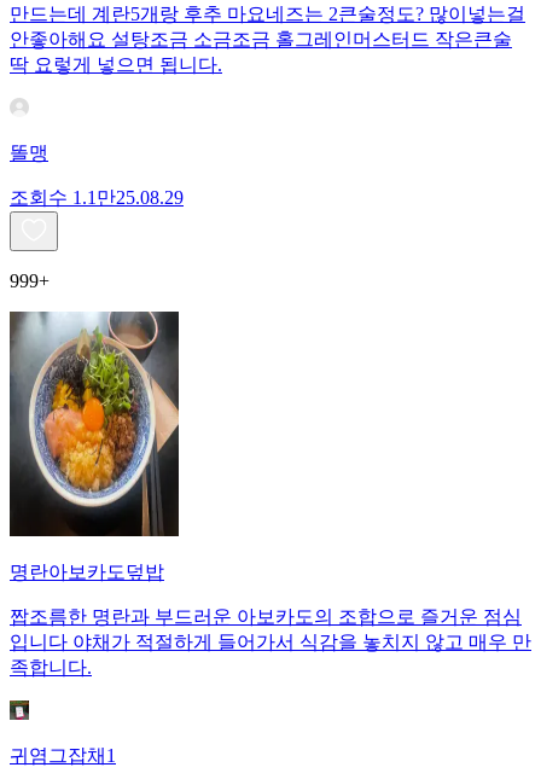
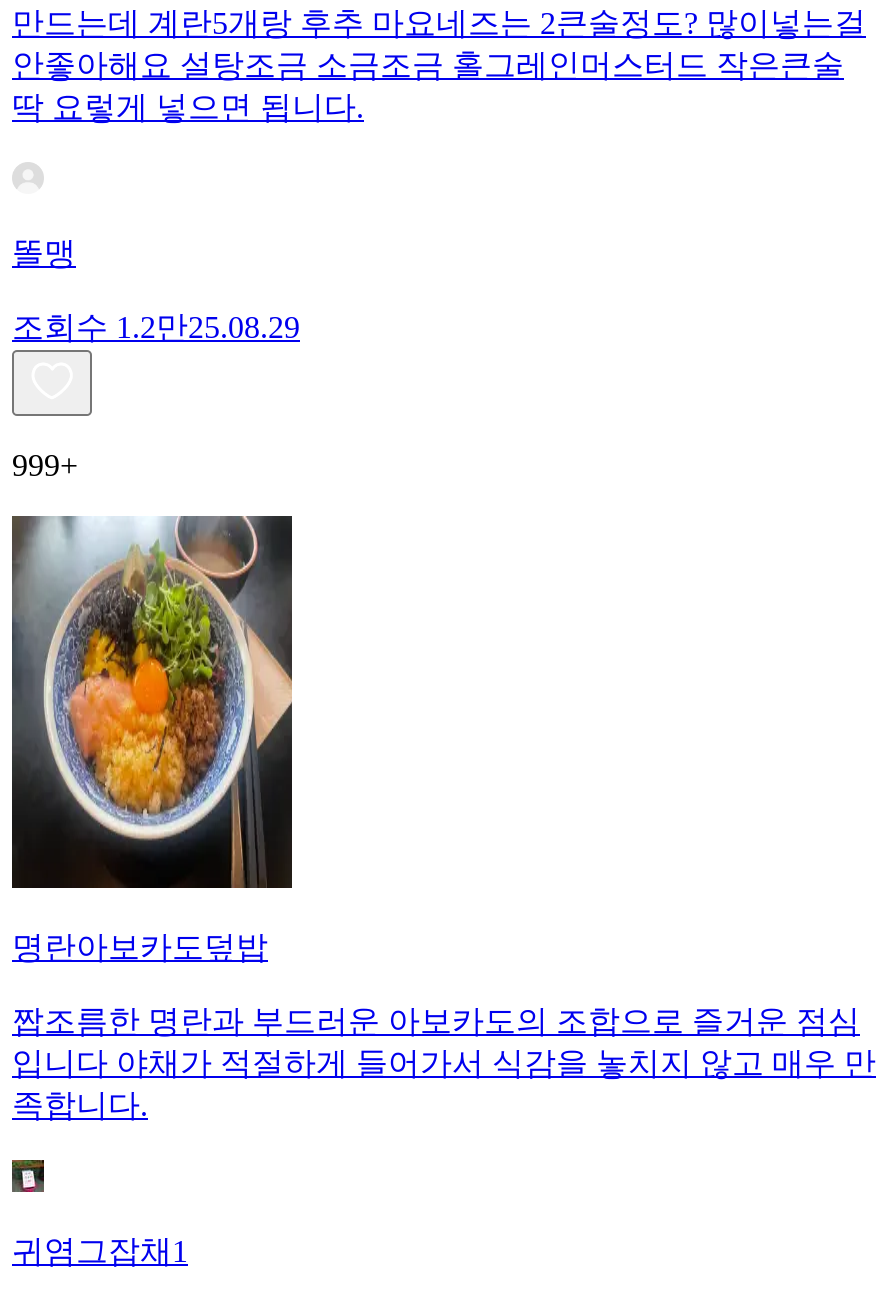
- 조회수 1.1만 25.08.29
+ 조회수 1.2만 25.08.29
